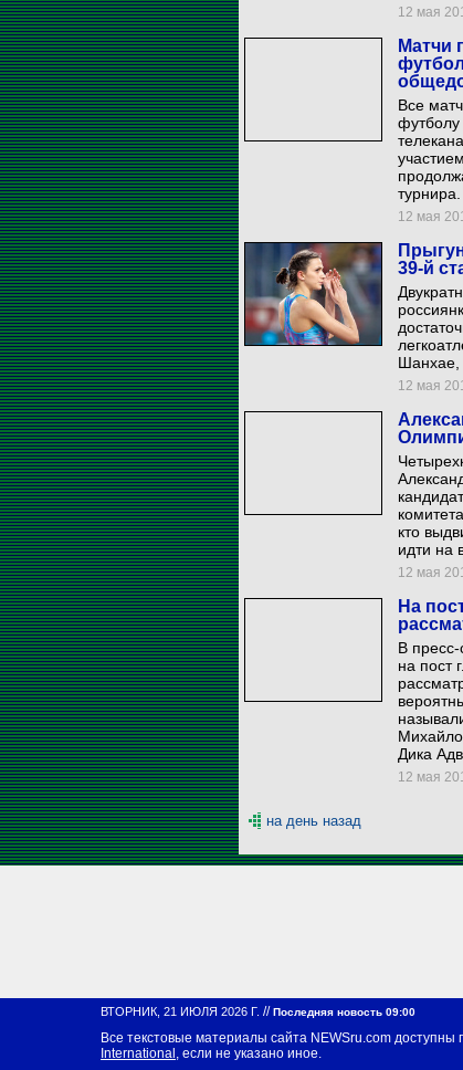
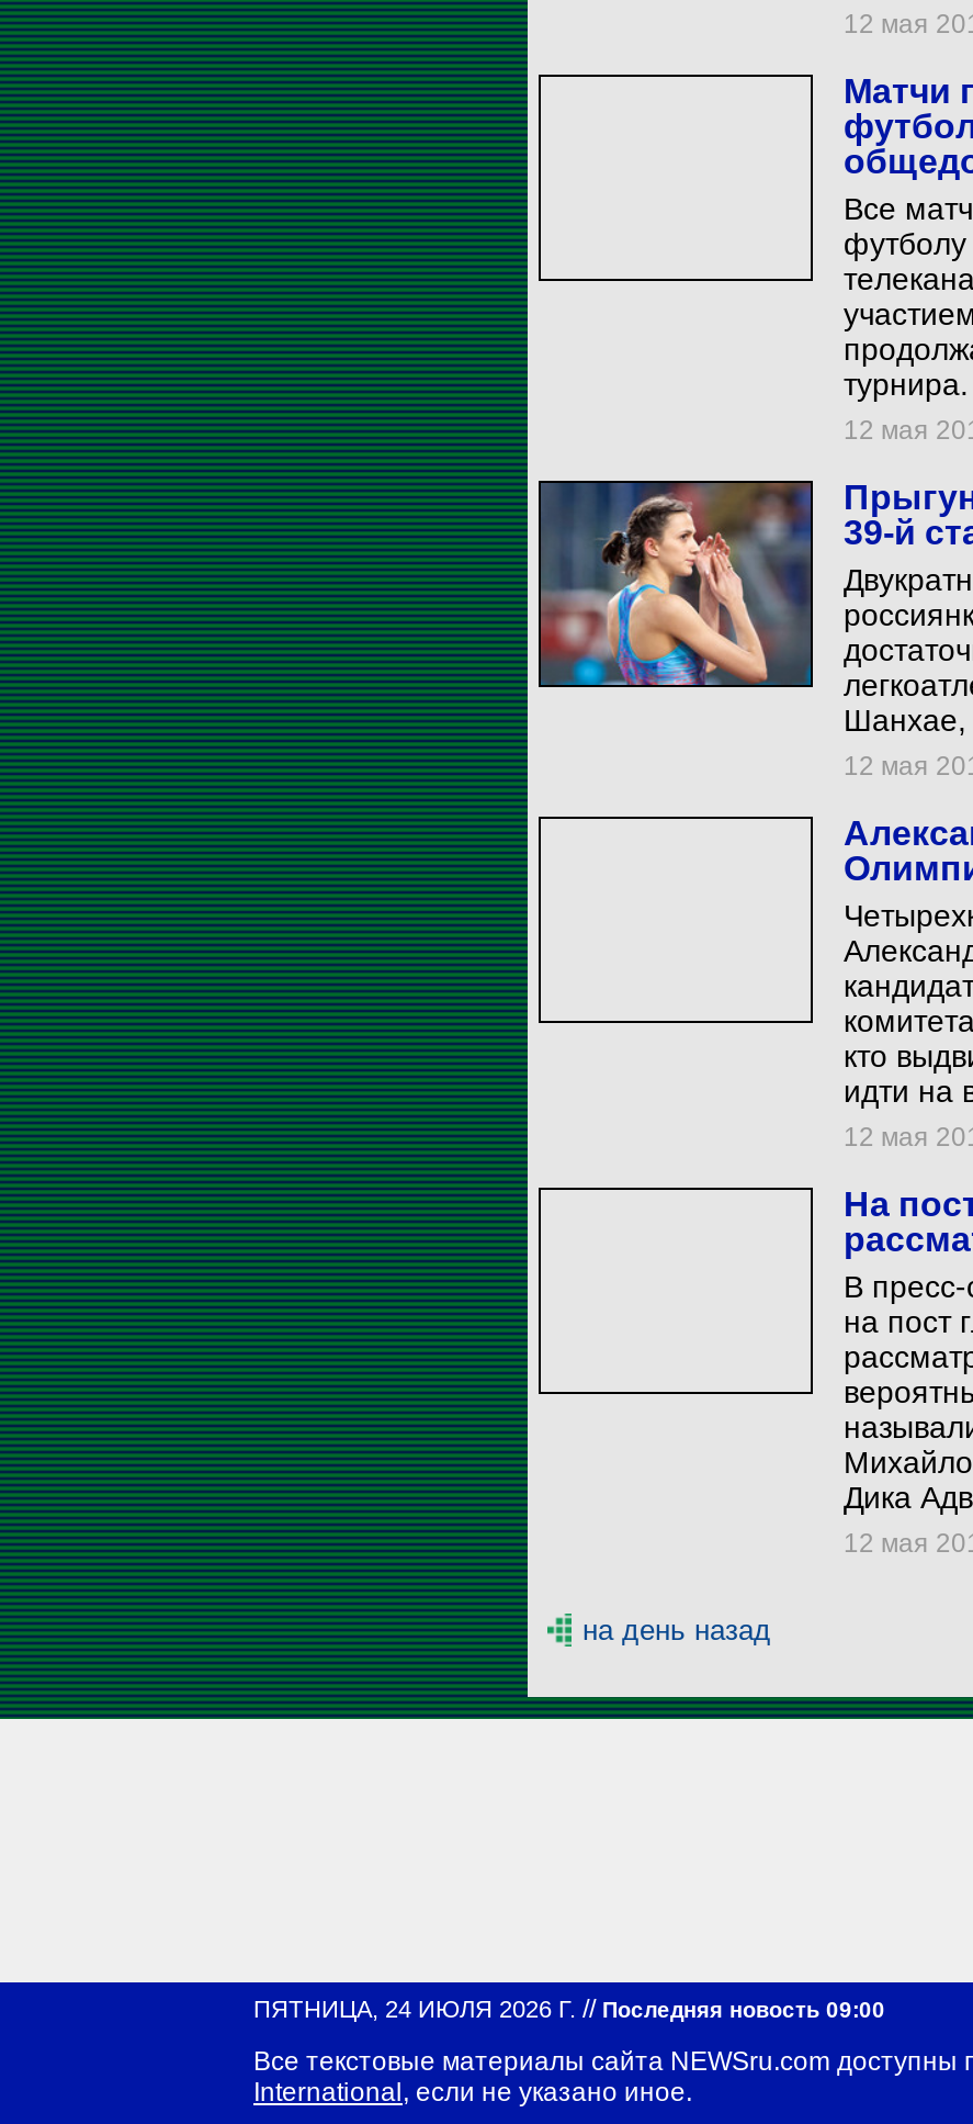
- ВТОРНИК, 21 ИЮЛЯ 2026 Г. // Последняя новость 09:00
+ ПЯТНИЦА, 24 ИЮЛЯ 2026 Г. // Последняя новость 09:00
